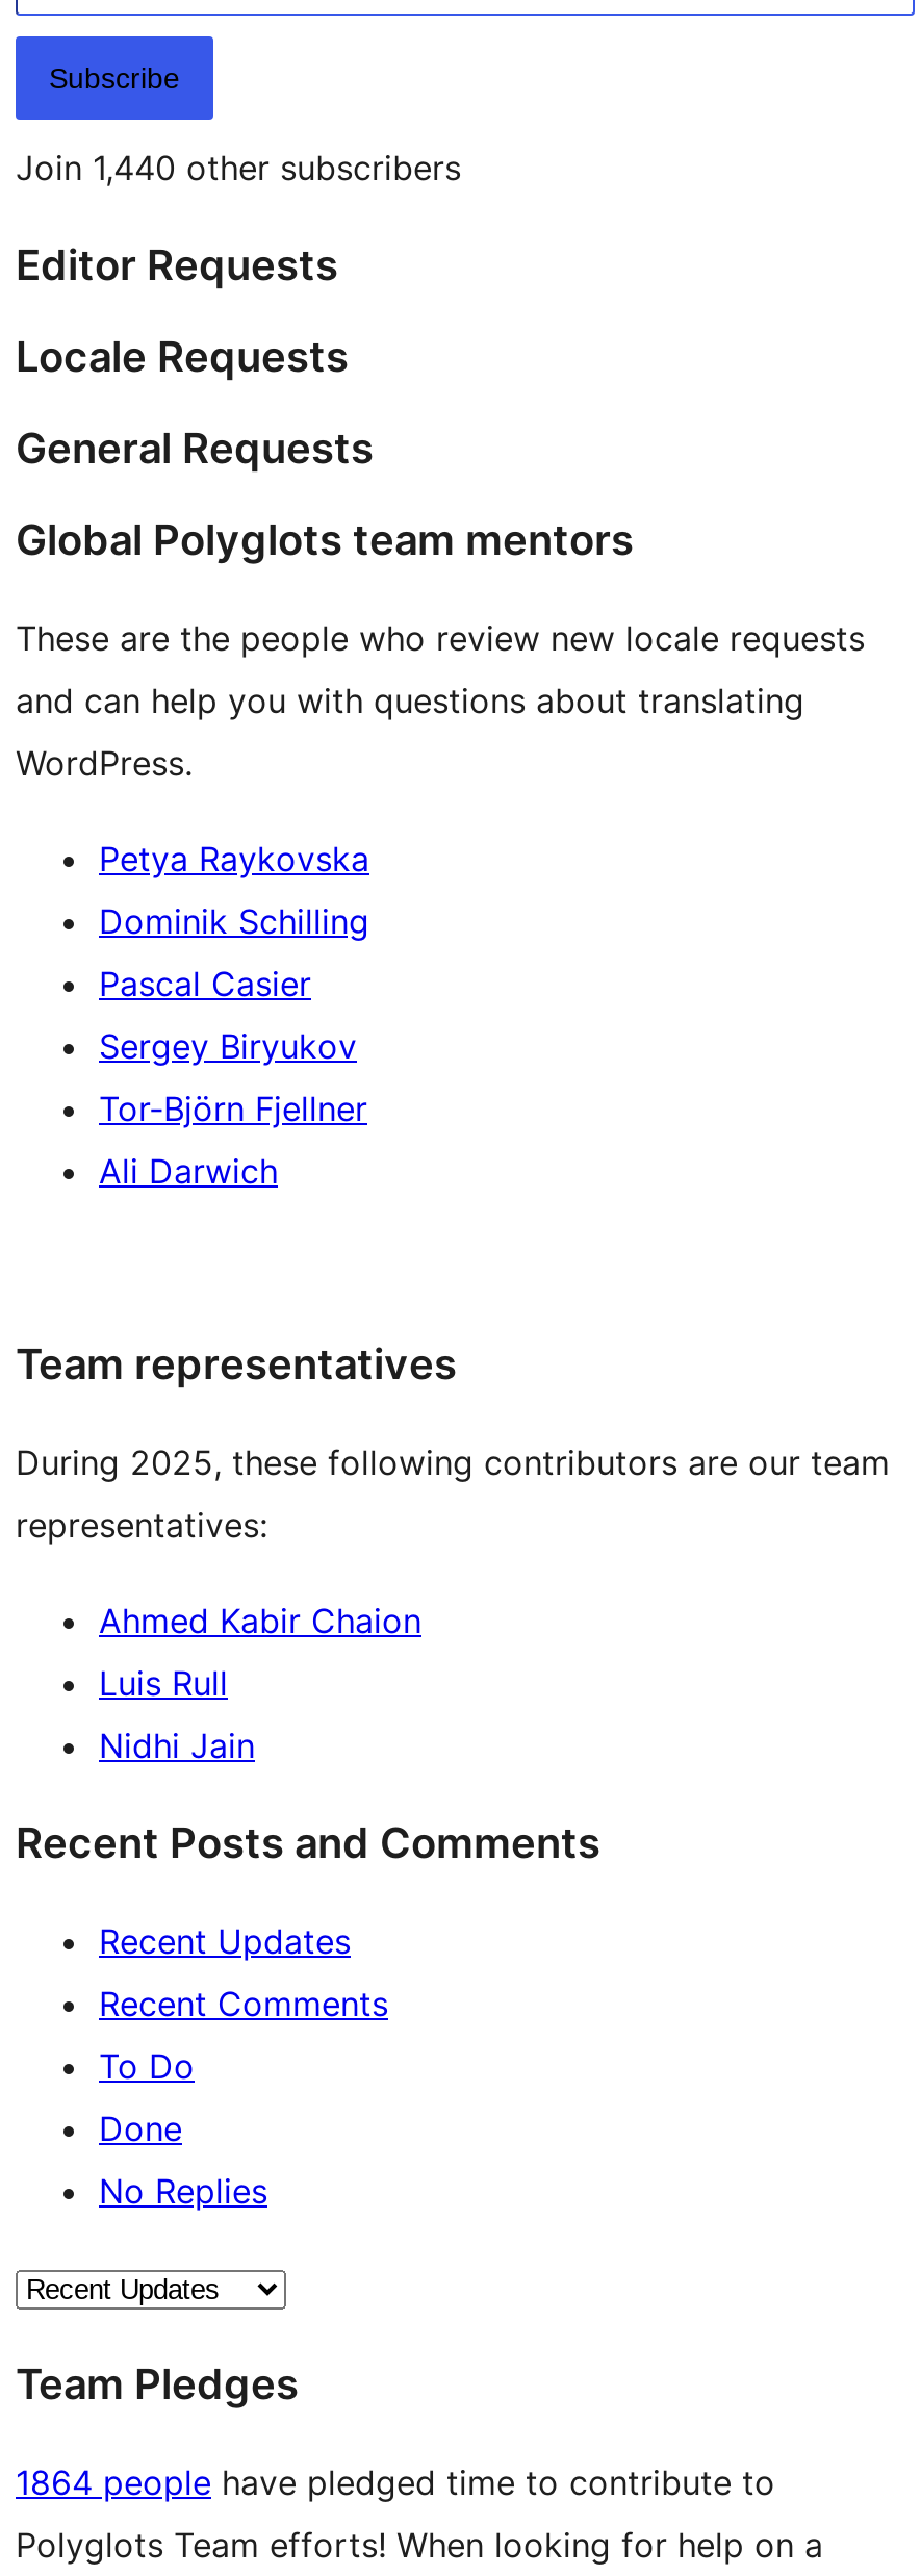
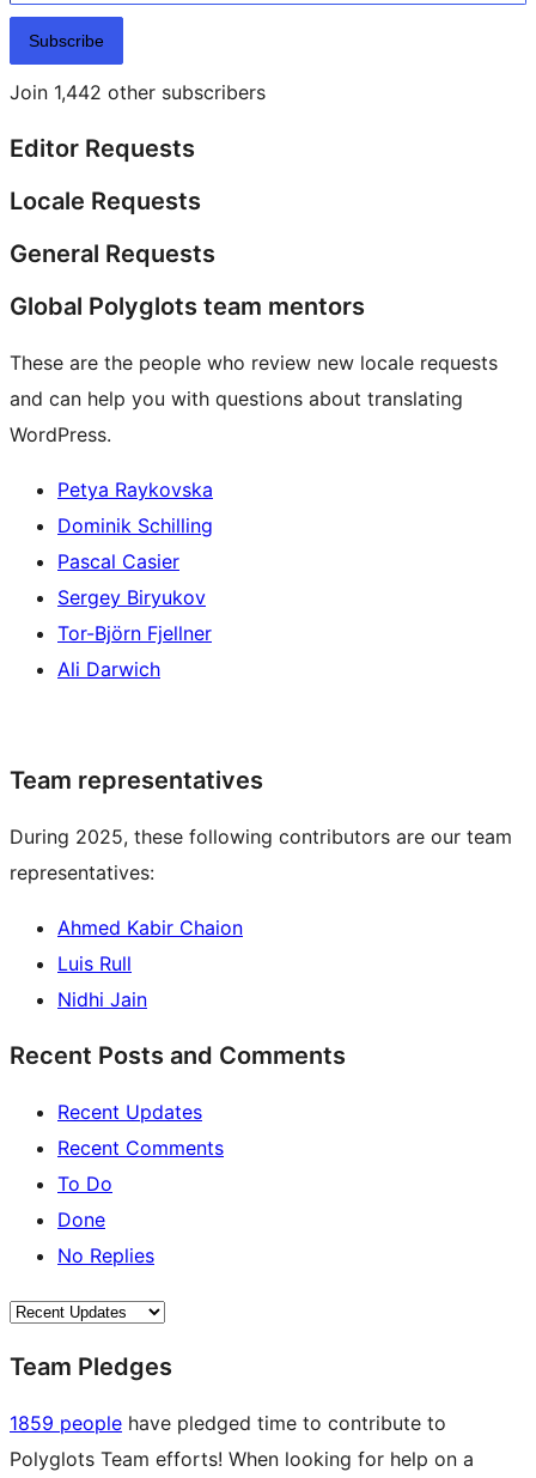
- Join 1,440 other subscribers
+ Join 1,442 other subscribers

- 1864 people have pledged time to contribute to
+ 1859 people have pledged time to contribute to
